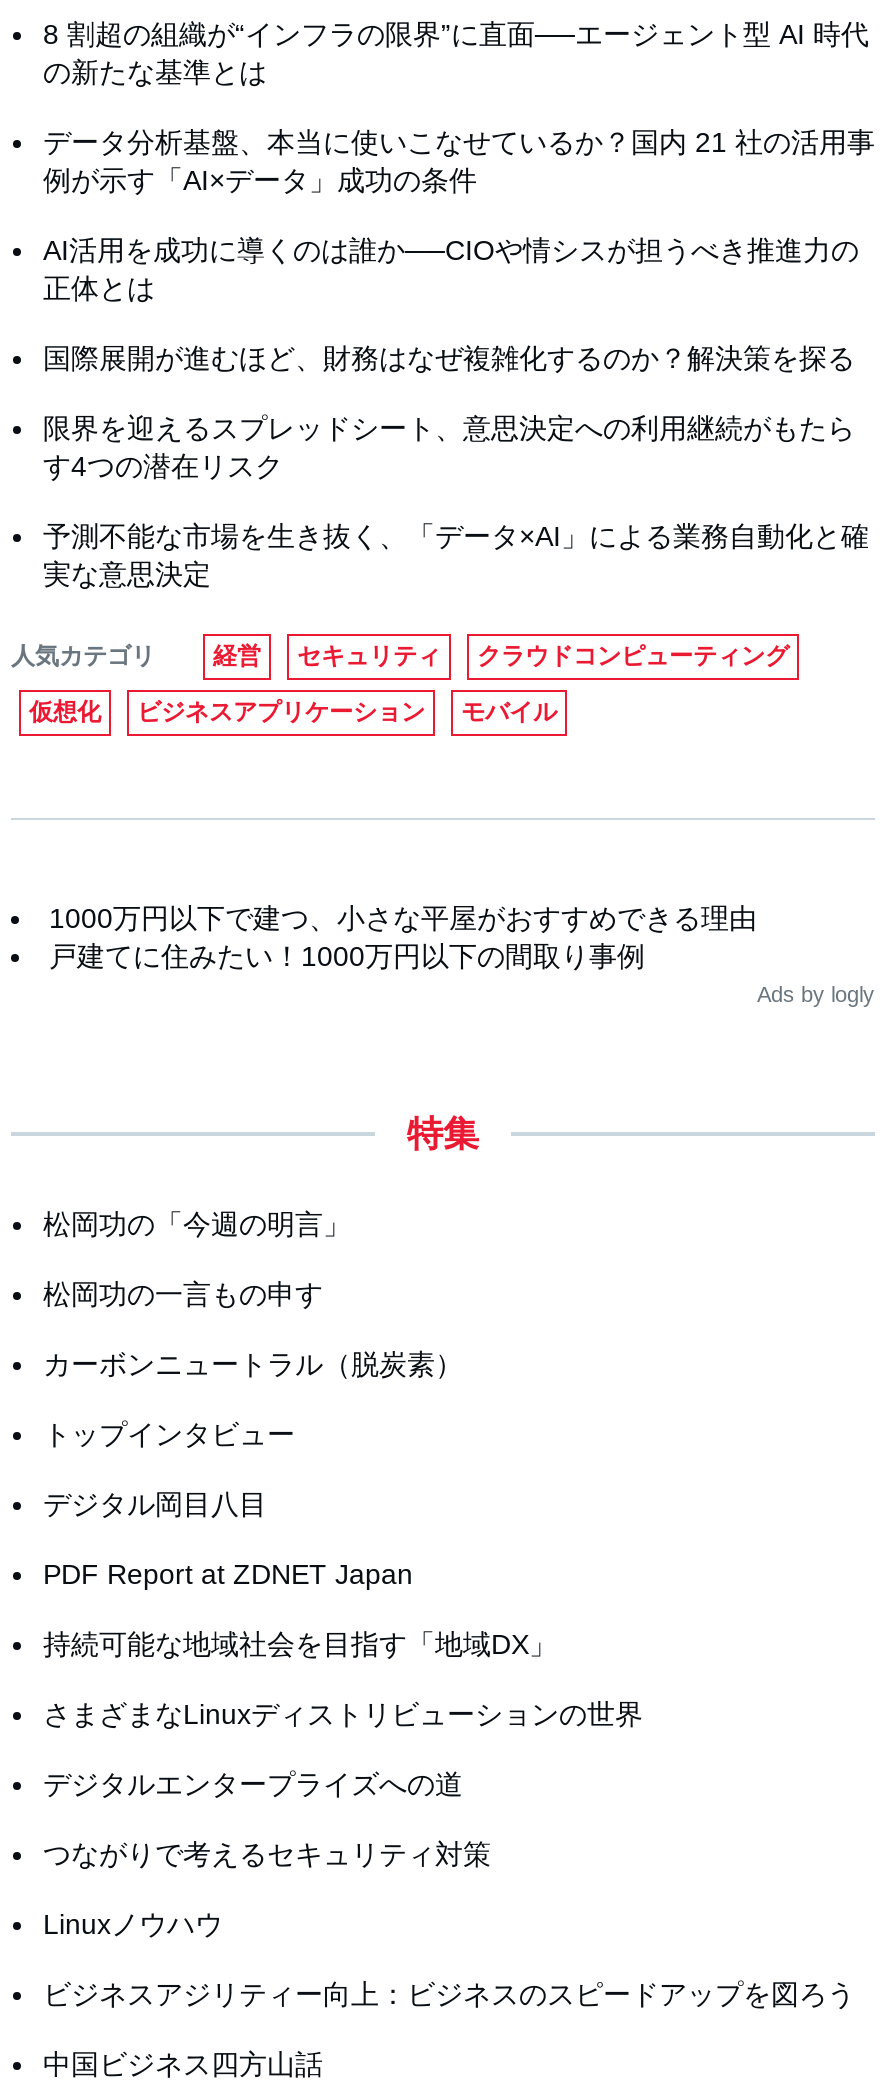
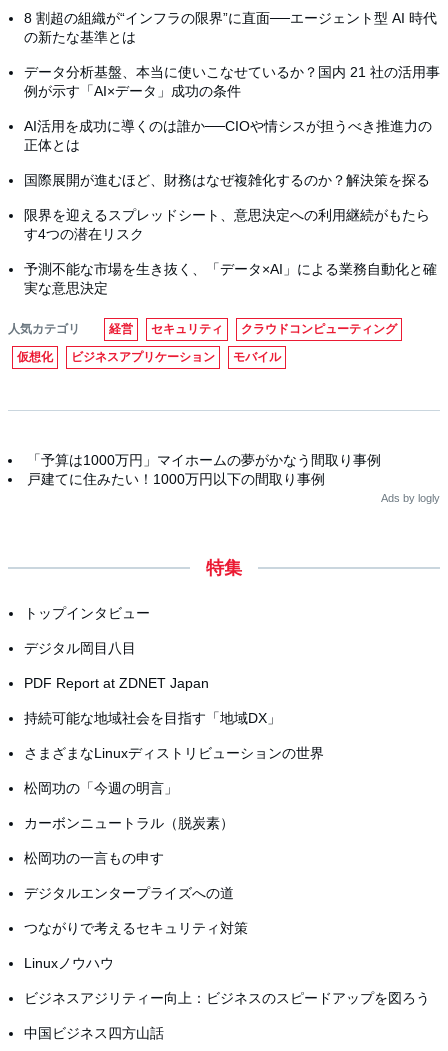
- 1000万円以下で建つ、小さな平屋がおすすめできる理由
+ 「予算は1000万円」マイホームの夢がかなう間取り事例

moved down: 松岡功の「今週の明言」 | カーボンニュートラル（脱炭素） | 松岡功の一言もの申す

moved up: トップインタビュー | デジタル岡目八目 | PDF Report at ZDNET Japan | 持続可能な地域社会を目指す「地域DX」 | さまざまなLinuxディストリビューションの世界
